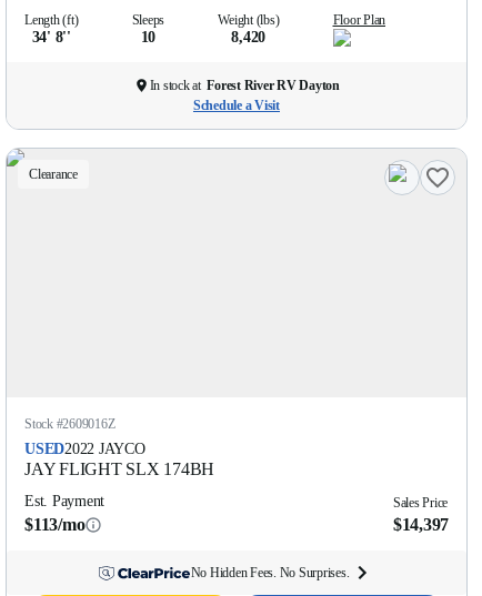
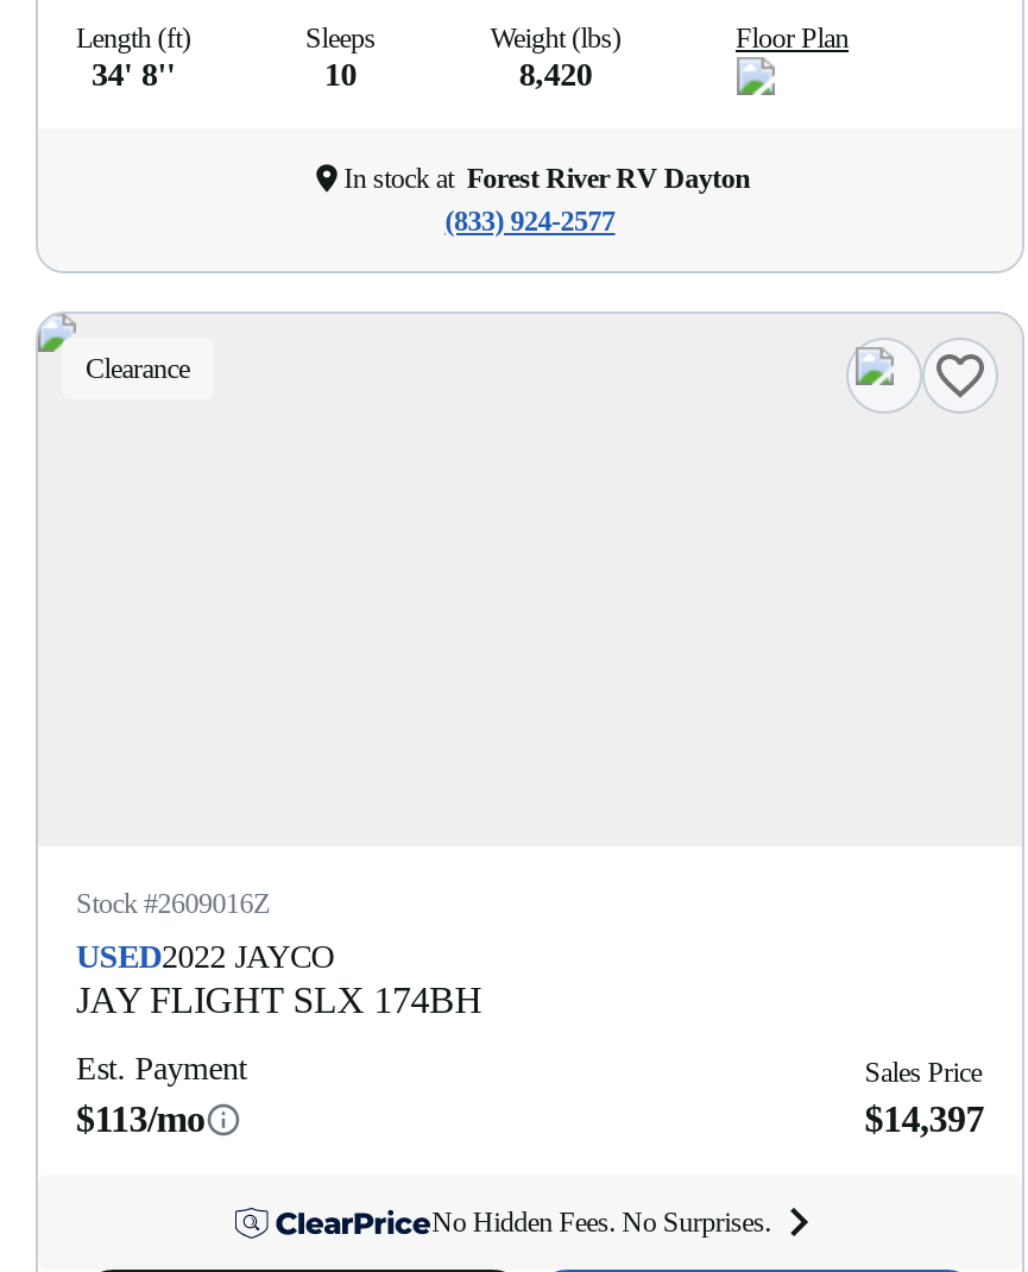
- Schedule a Visit
+ (833) 924-2577
